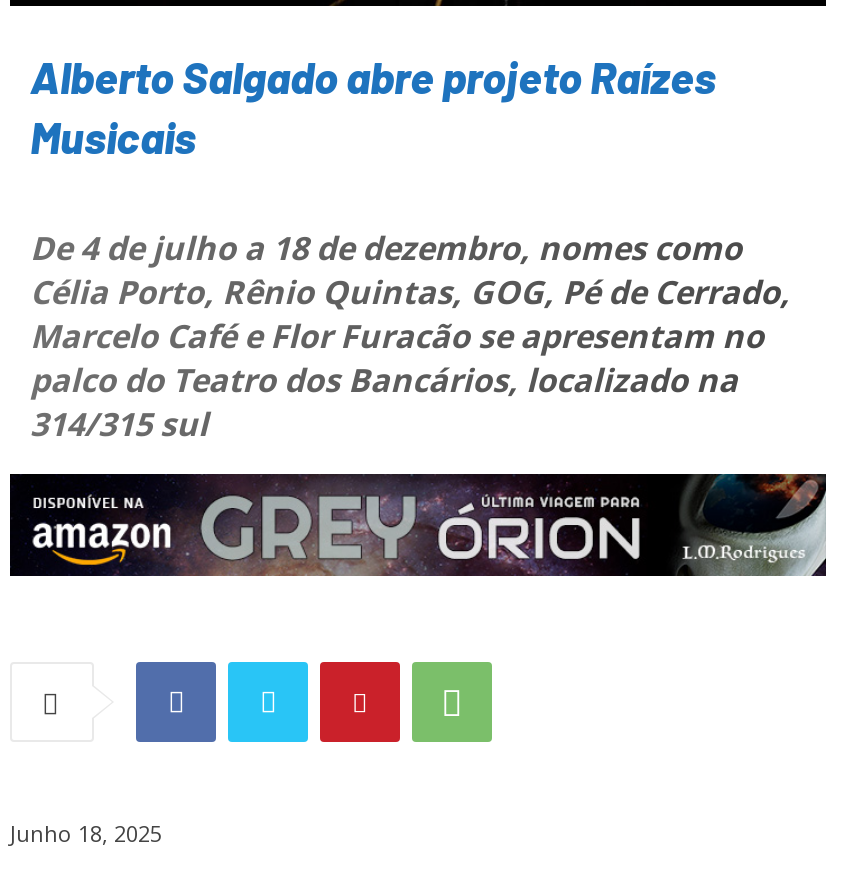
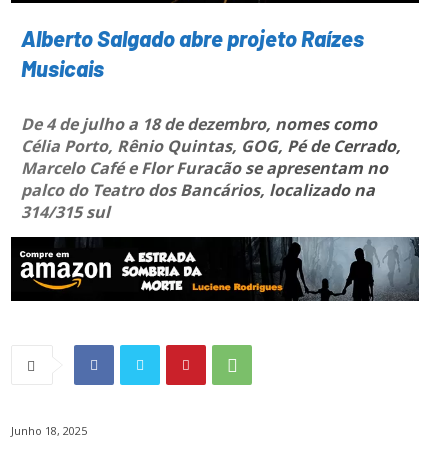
- [image]
+ [image]
